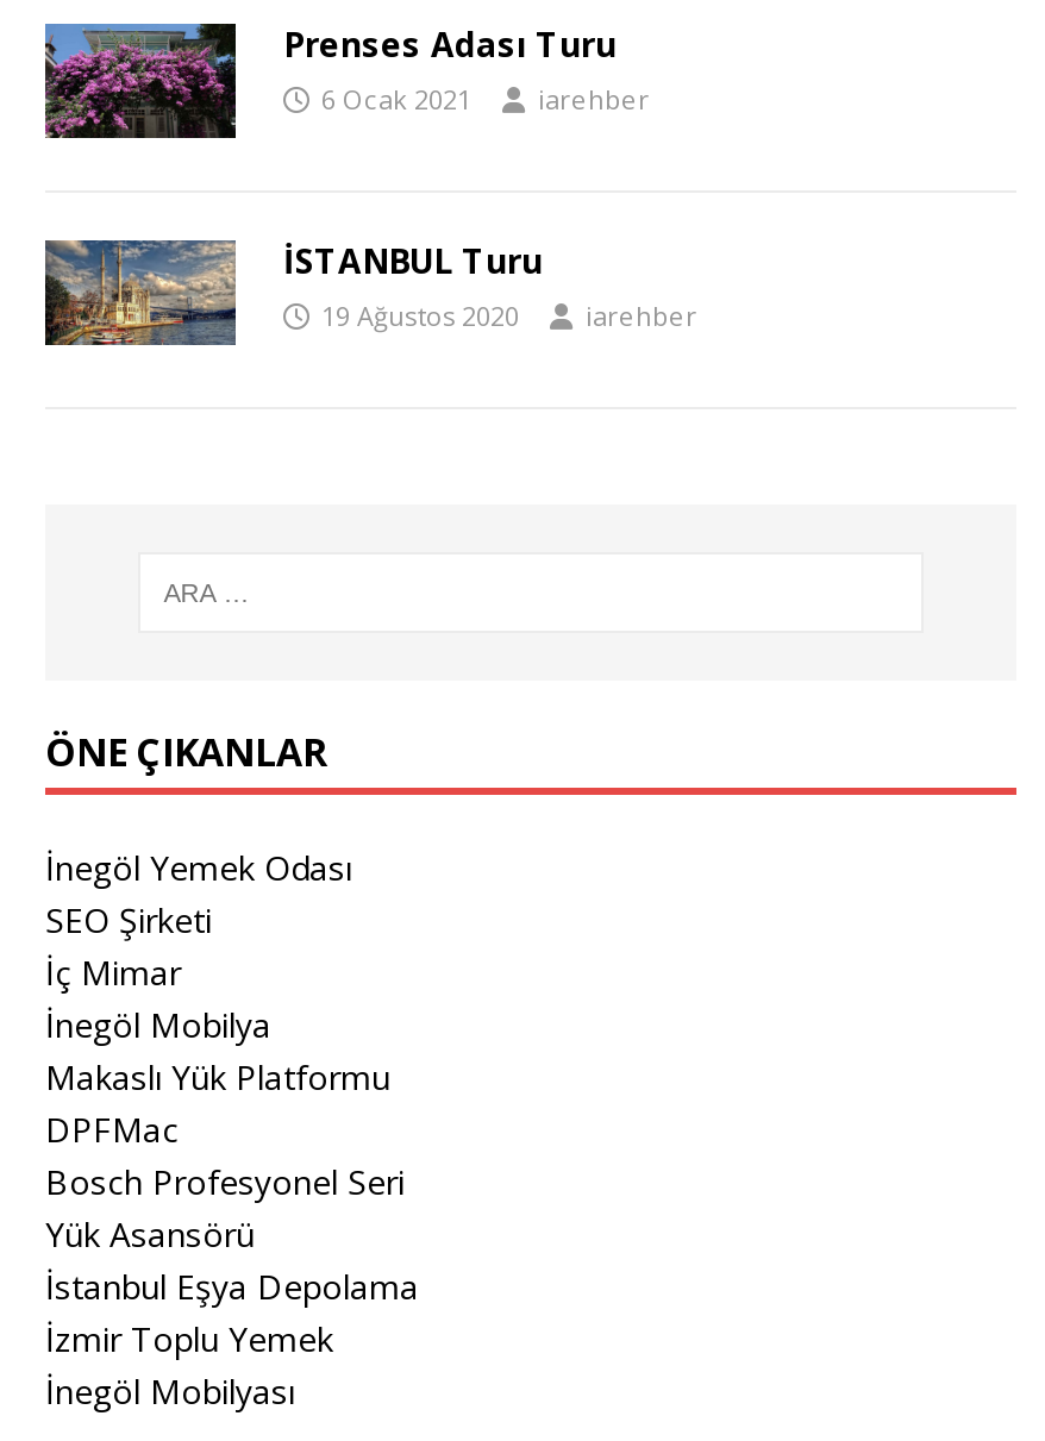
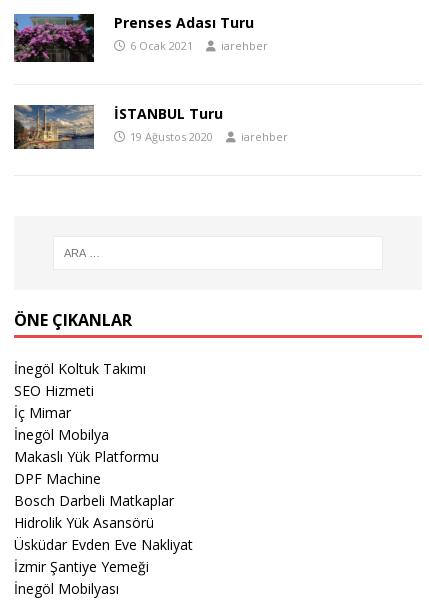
- İnegöl Yemek Odası
+ İnegöl Koltuk Takımı

- SEO Şirketi
+ SEO Hizmeti

- DPFMac
- Bosch Profesyonel Seri
- Yük Asansörü
- İstanbul Eşya Depolama
- İzmir Toplu Yemek
+ DPF Machine
+ Bosch Darbeli Matkaplar
+ Hidrolik Yük Asansörü
+ Üsküdar Evden Eve Nakliyat
+ İzmir Şantiye Yemeği
